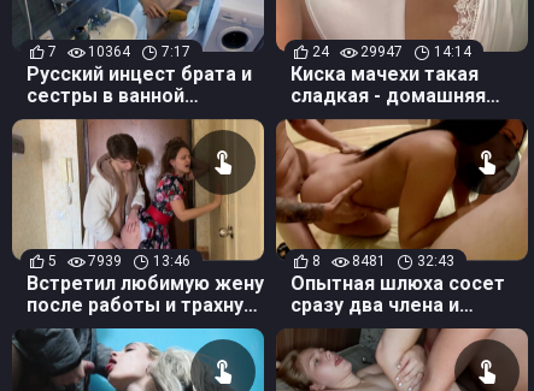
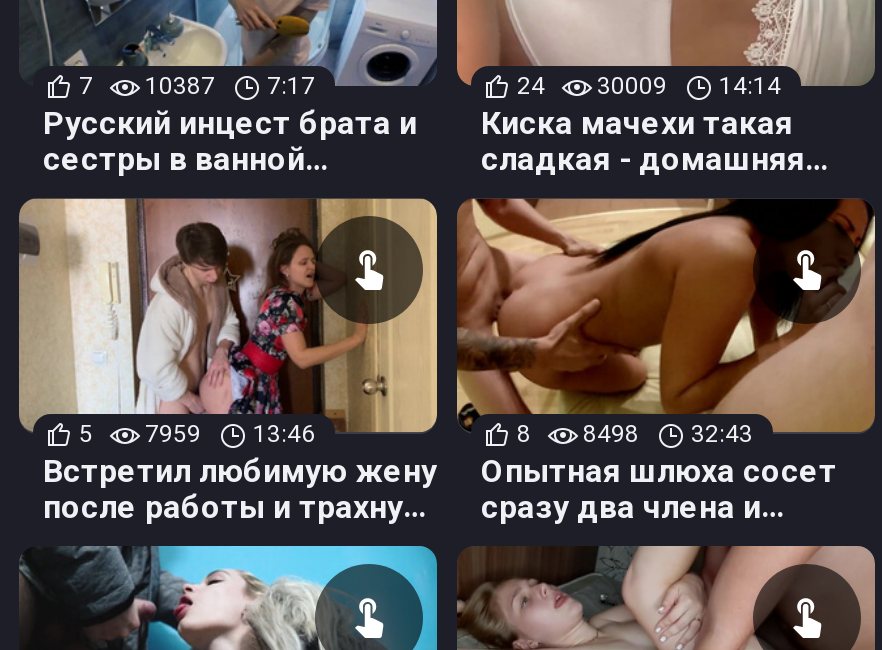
- 7 10364 7:17
+ 7 10387 7:17

- 24 29947 14:14
+ 24 30009 14:14

- 5 7939 13:46
+ 5 7959 13:46

- 8 8481 32:43
+ 8 8498 32:43
